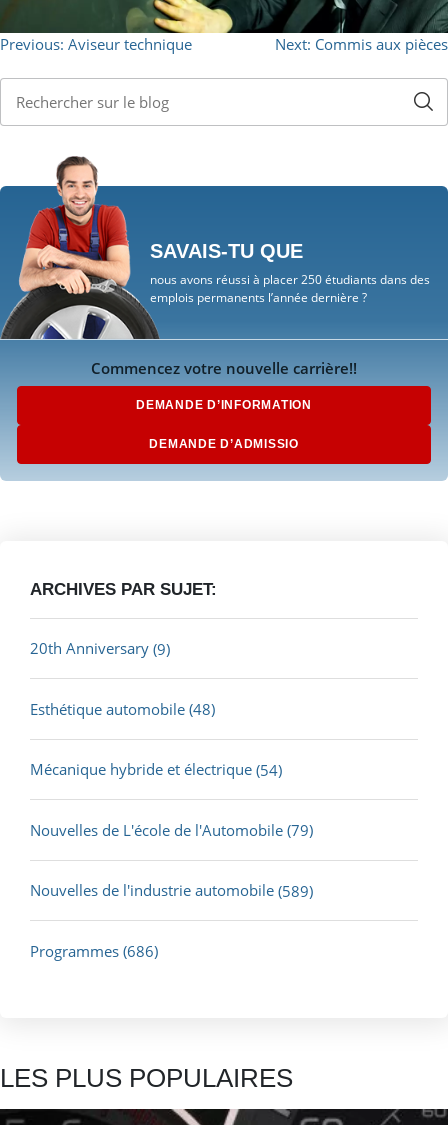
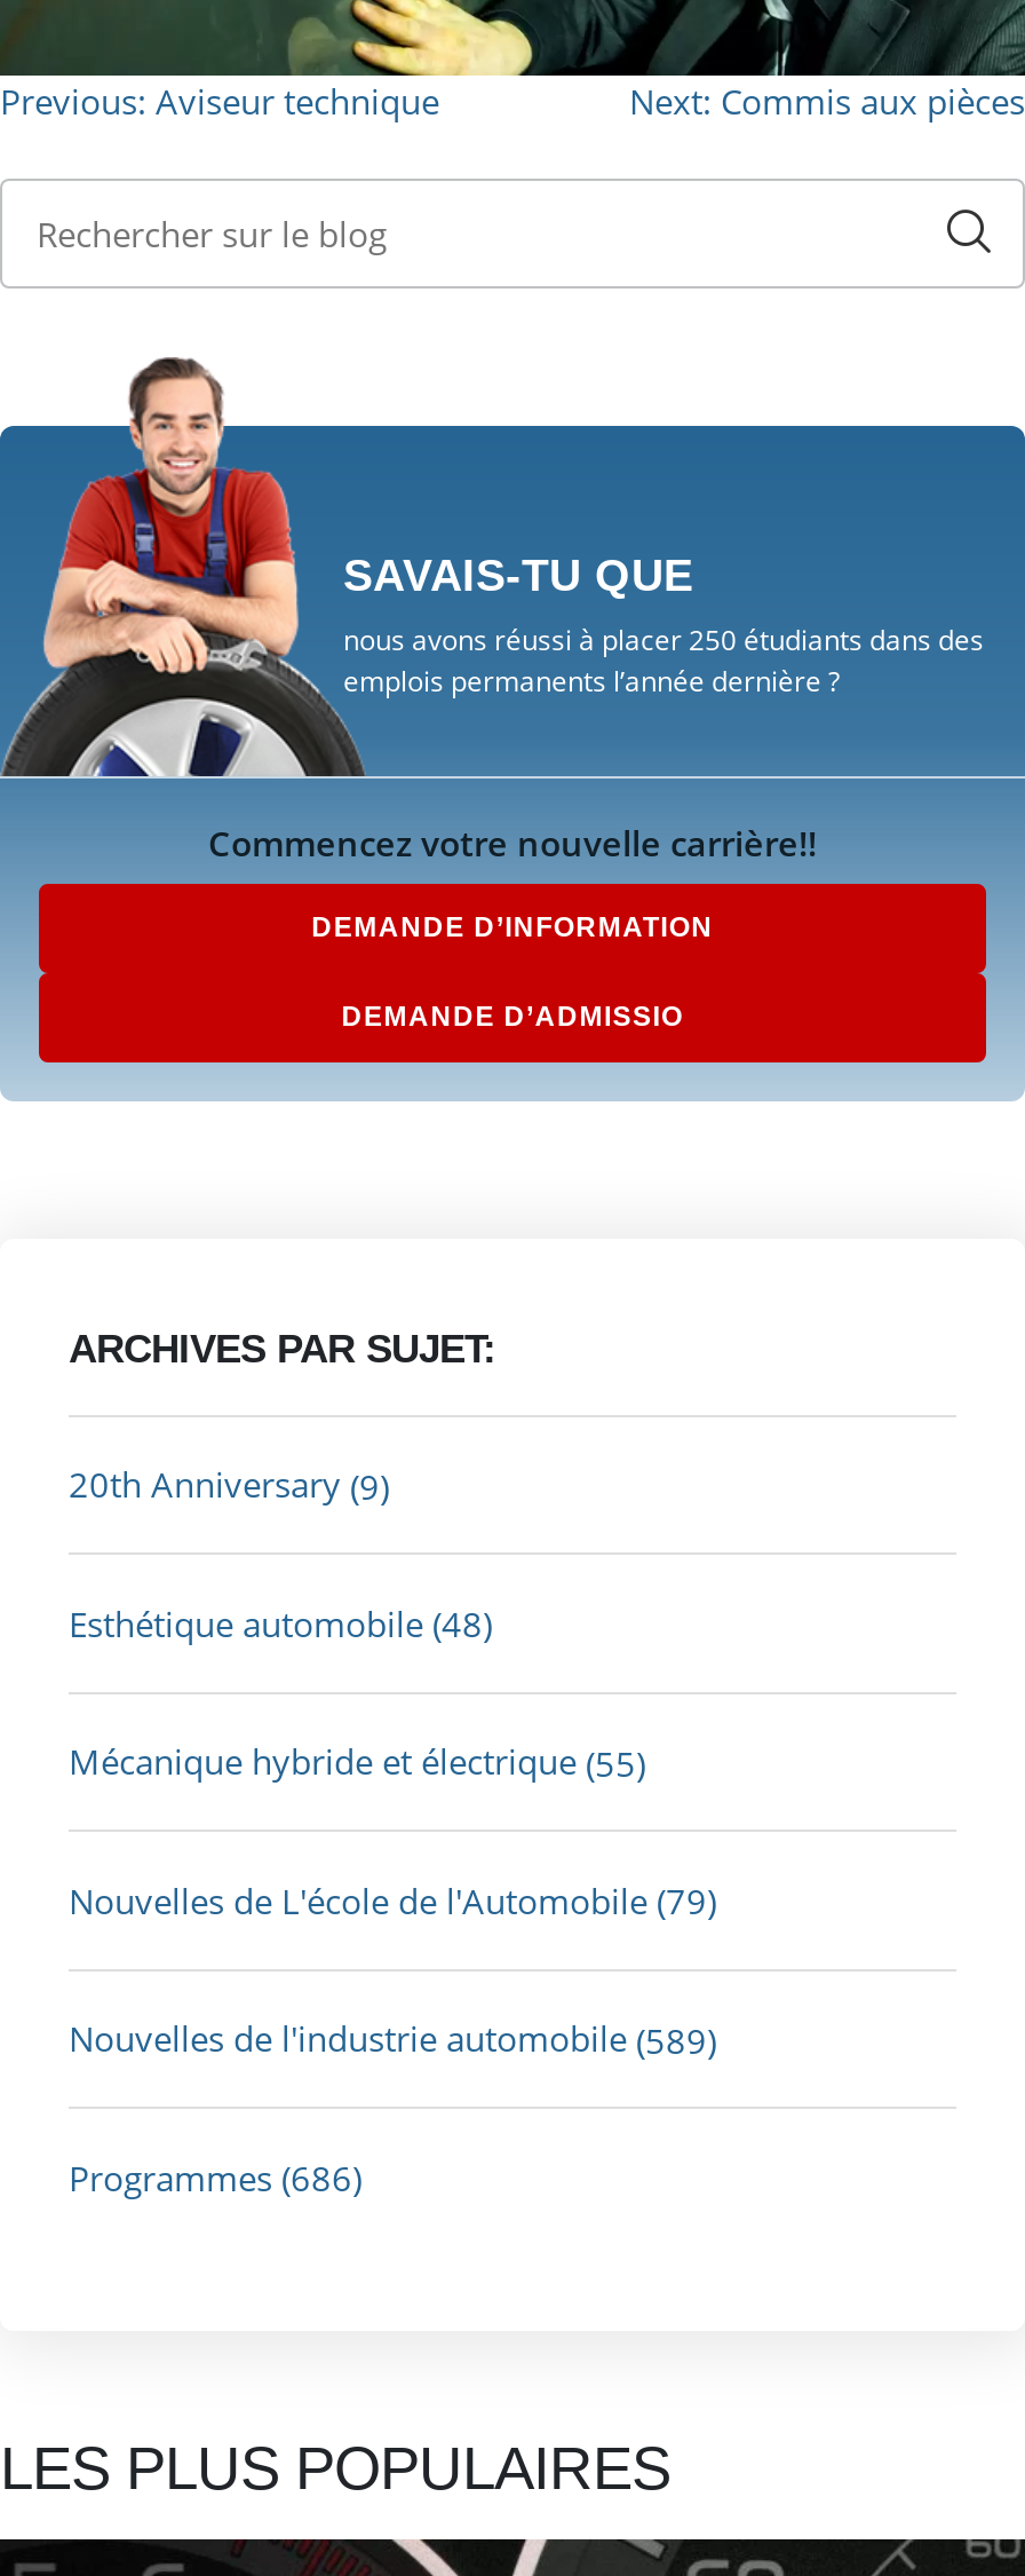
- Mécanique hybride et électrique (54)
+ Mécanique hybride et électrique (55)
